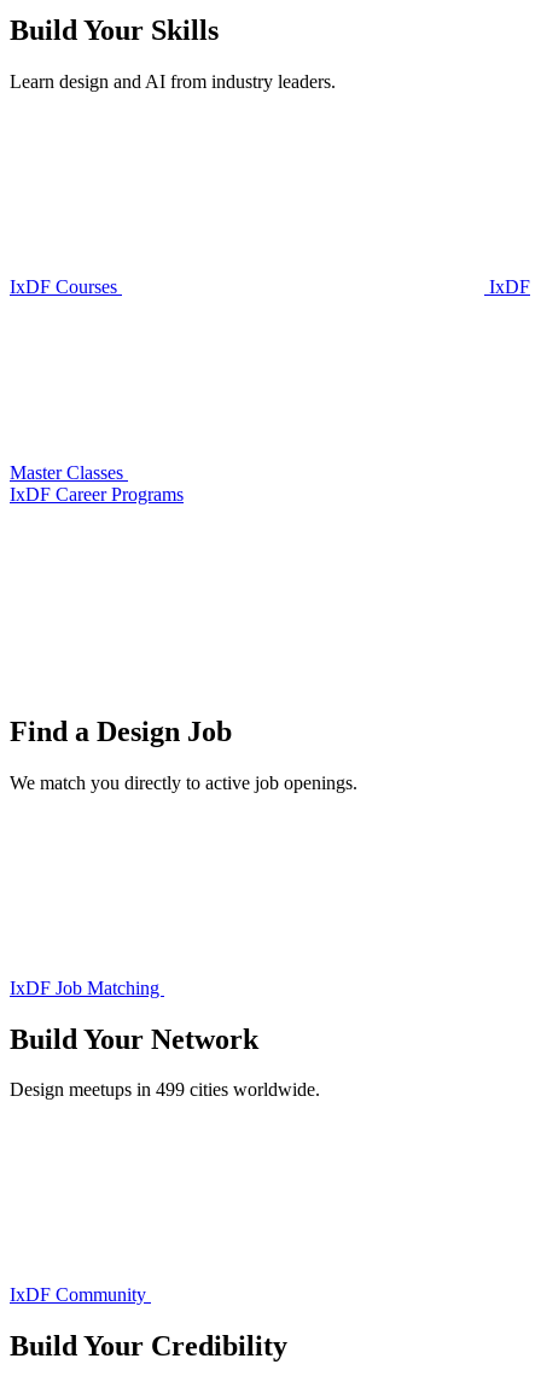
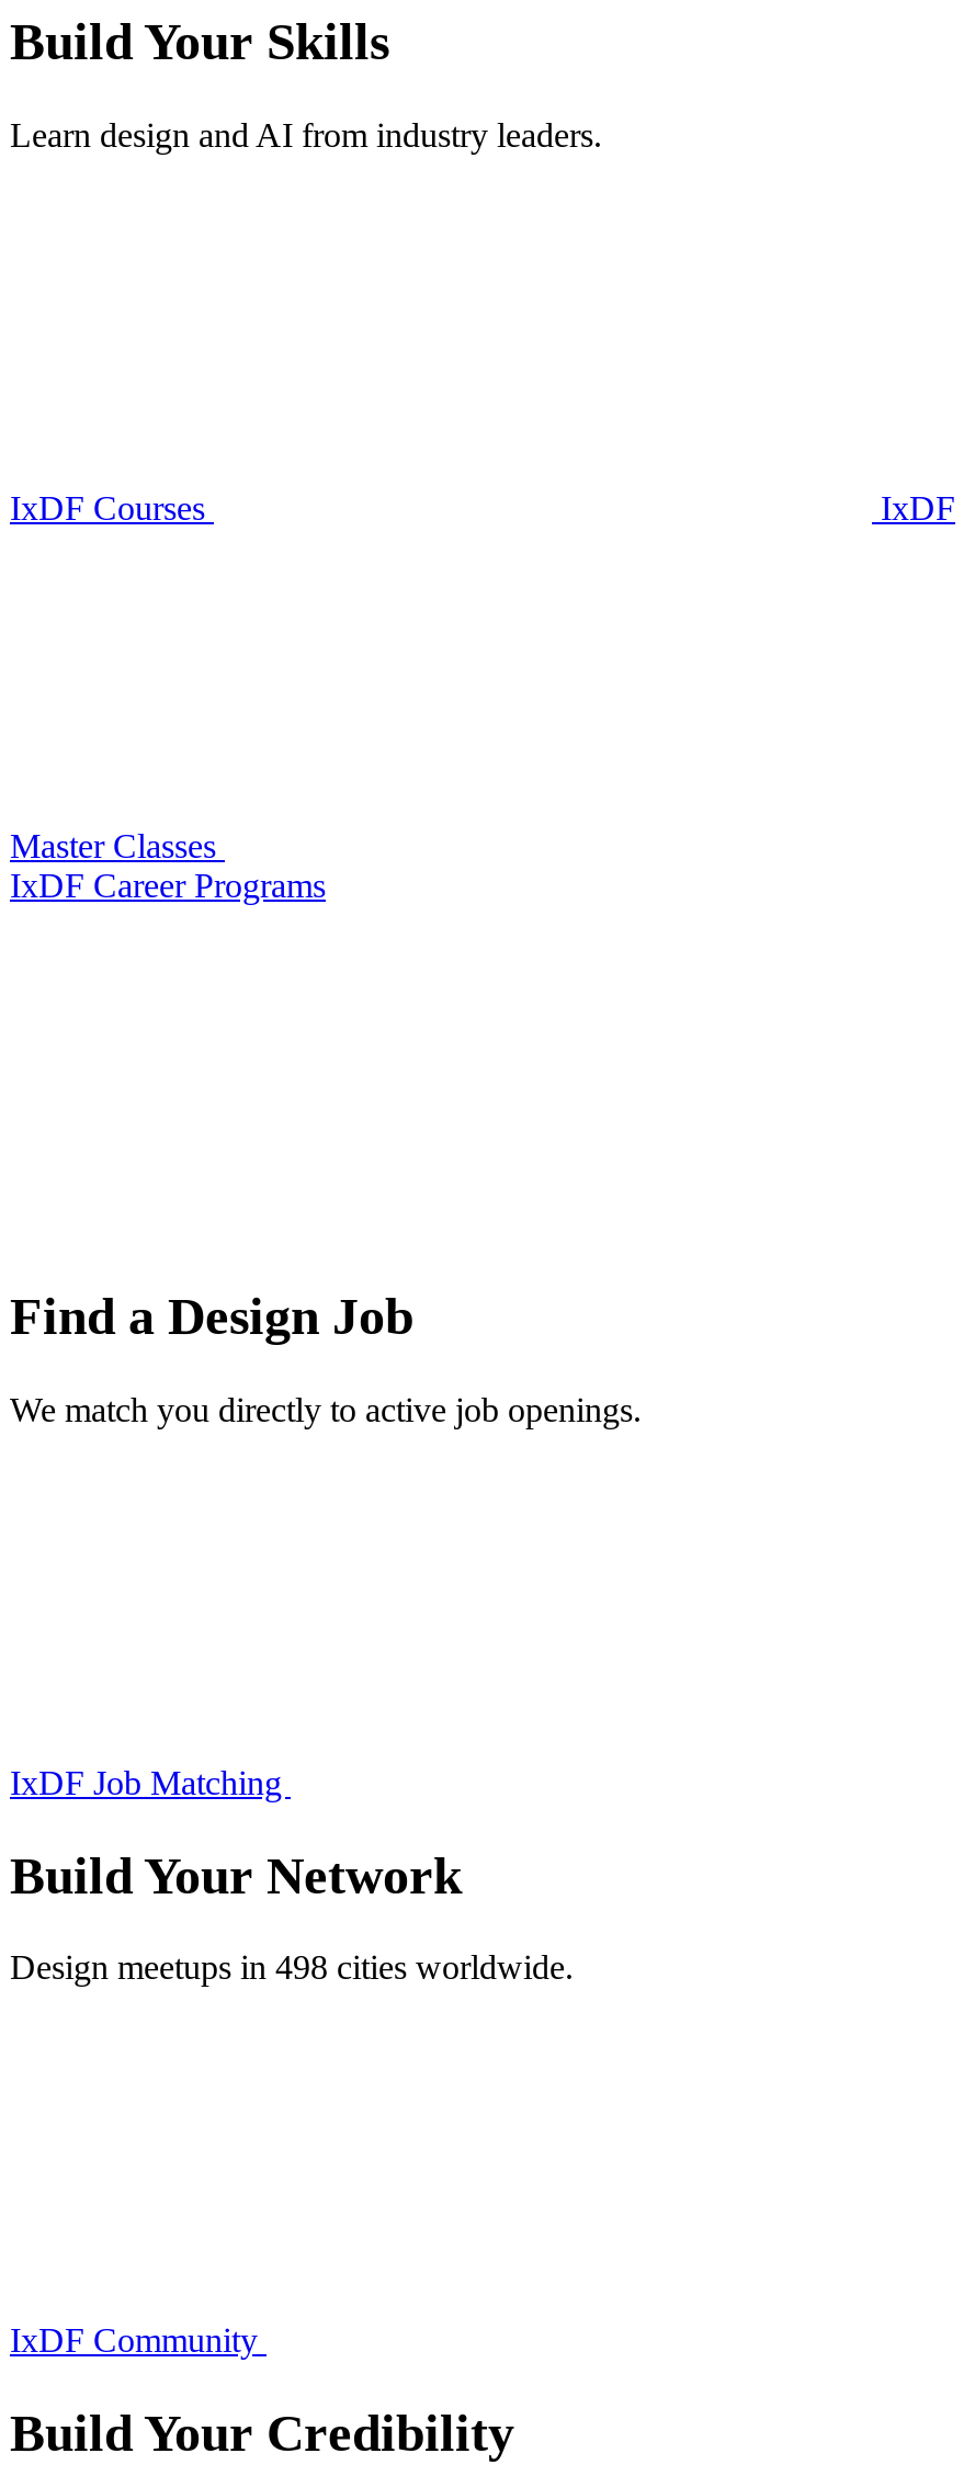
- Design meetups in 499 cities worldwide.
+ Design meetups in 498 cities worldwide.
